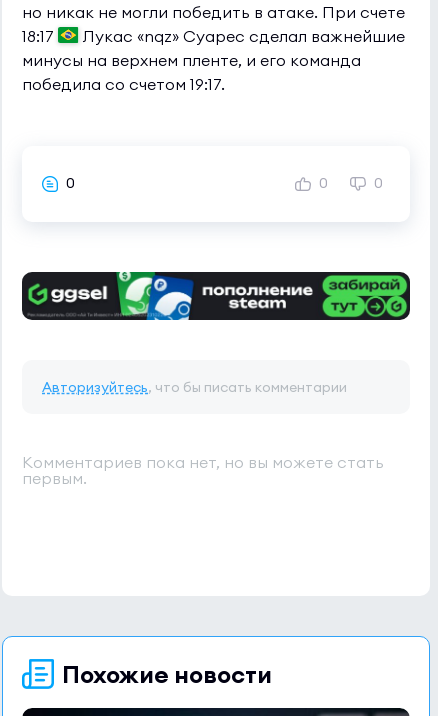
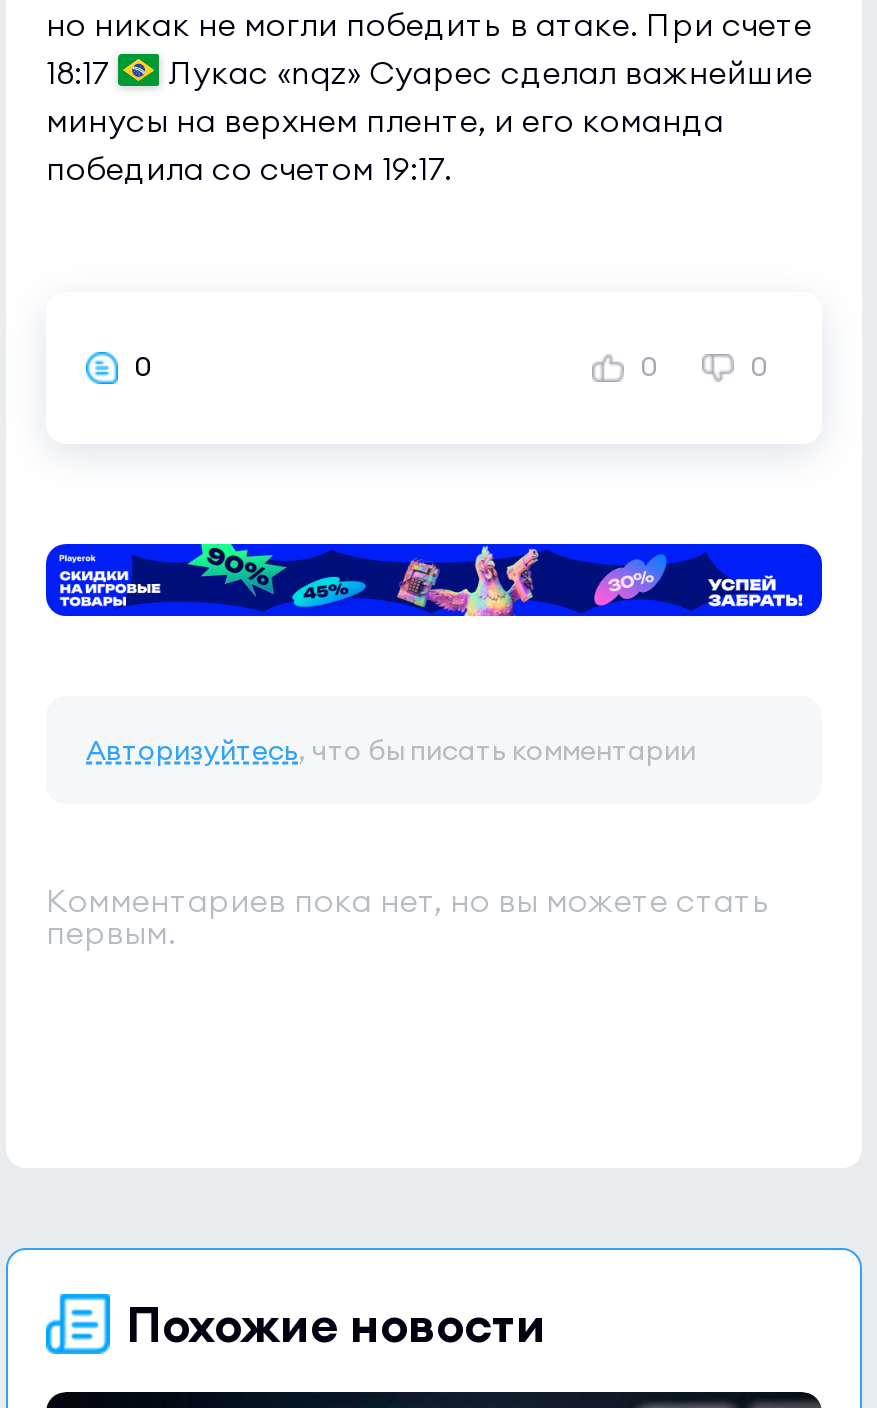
- [image]
+ [image]
